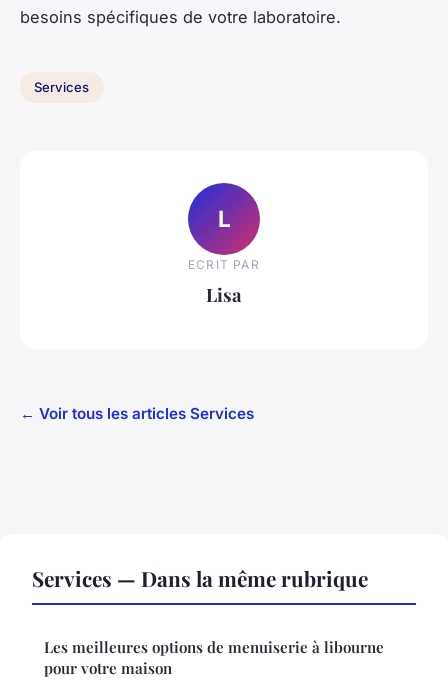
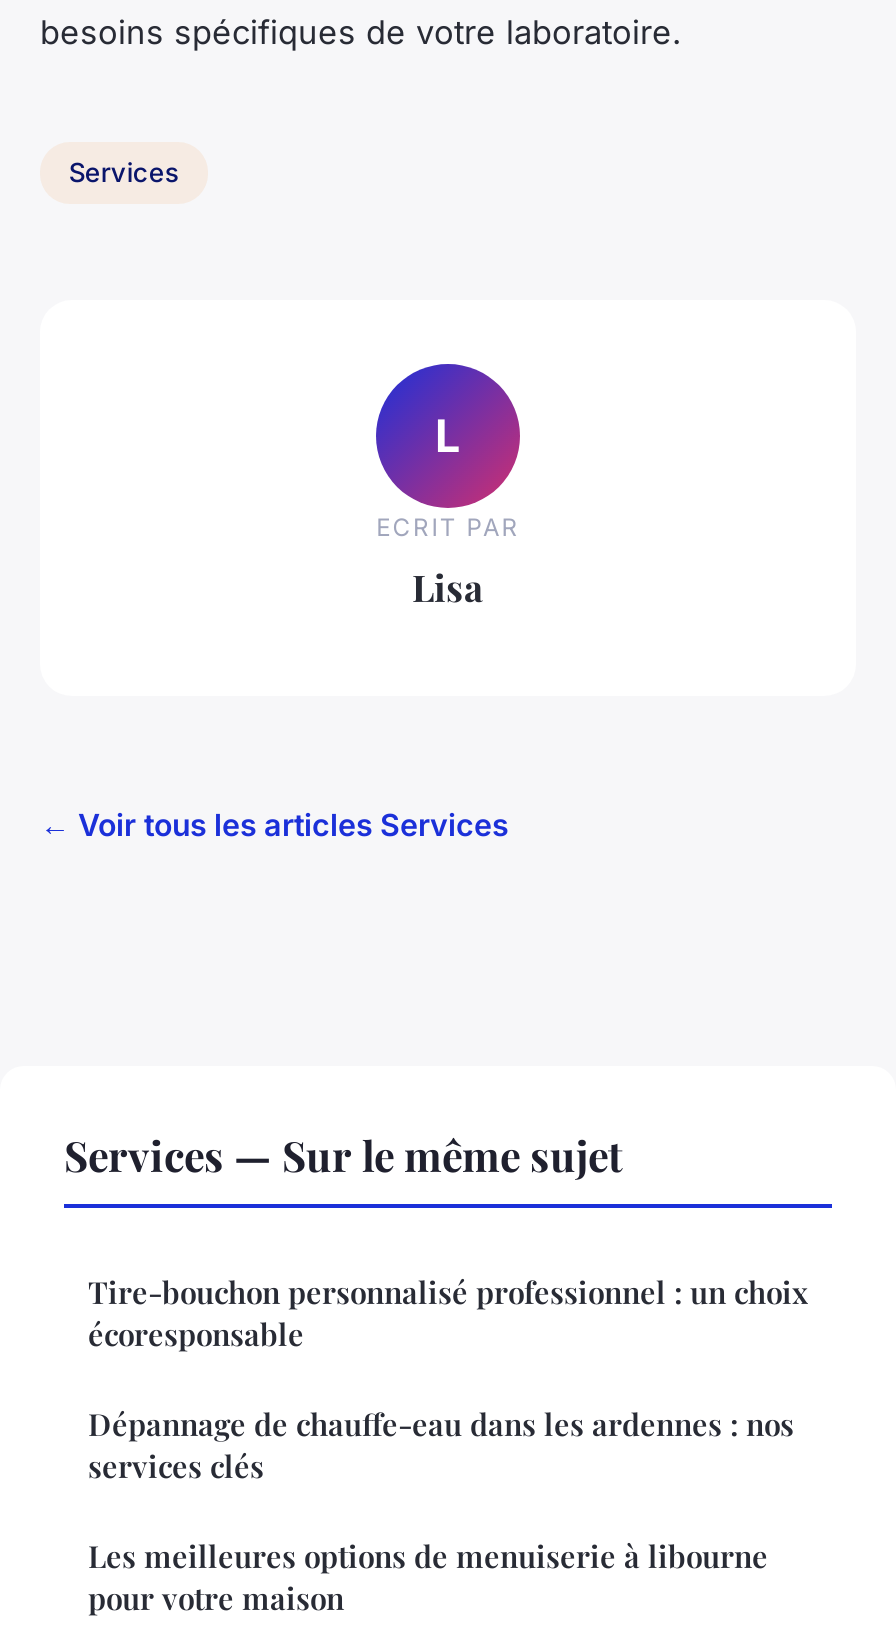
- Services — Dans la même rubrique
+ Services — Sur le même sujet
+ Tire-bouchon personnalisé professionnel : un choix
+ écoresponsable
+ Dépannage de chauffe-eau dans les ardennes : nos
+ services clés
